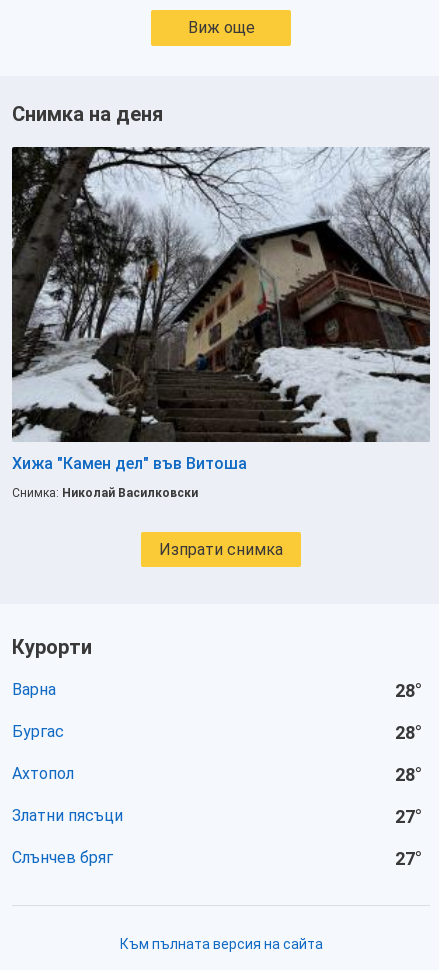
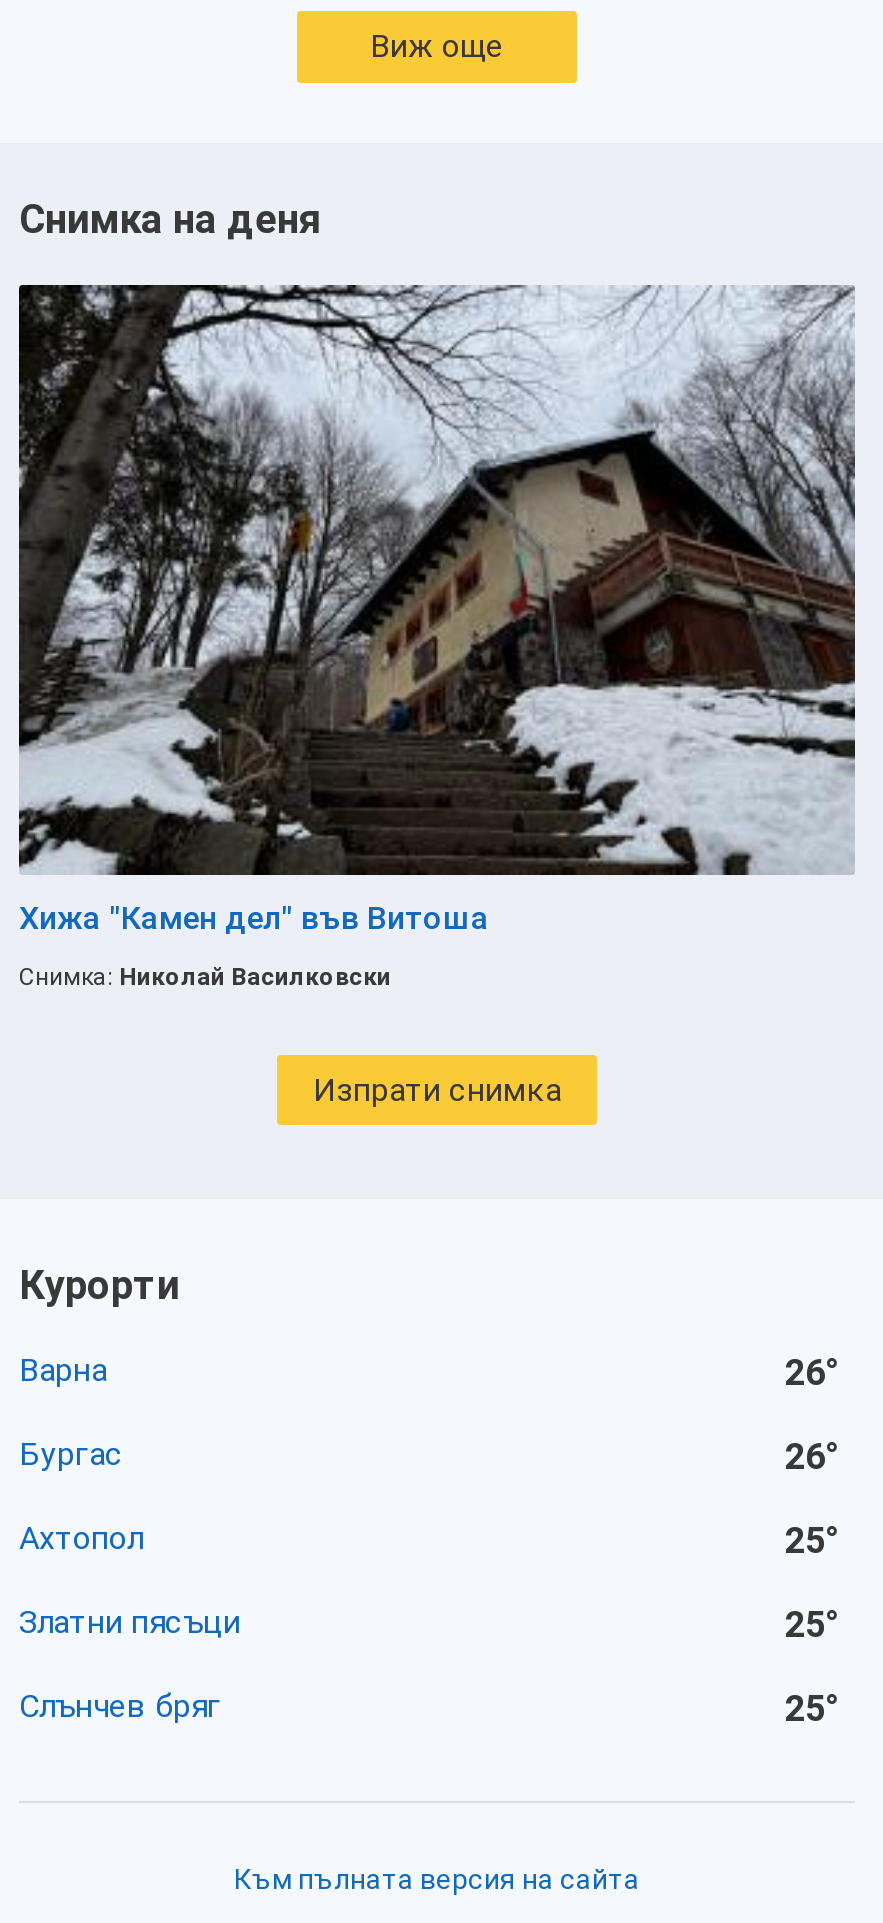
- 28°
+ 26°

- 28°
+ 26°

- 28°
+ 25°

- 27°
+ 25°

- 27°
+ 25°
